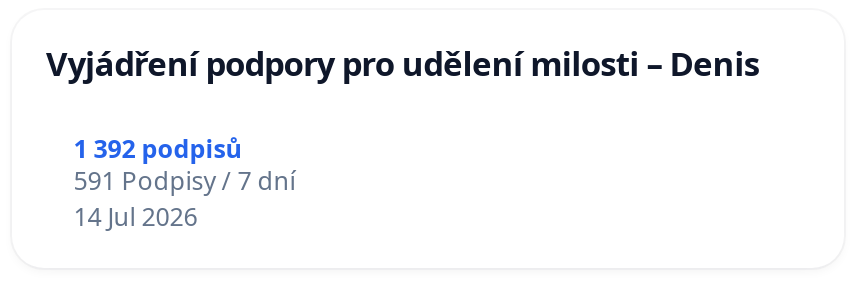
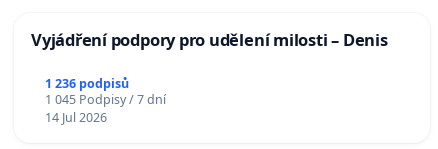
- 1 392 podpisů
+ 1 236 podpisů

- 591 Podpisy / 7 dní
+ 1 045 Podpisy / 7 dní
